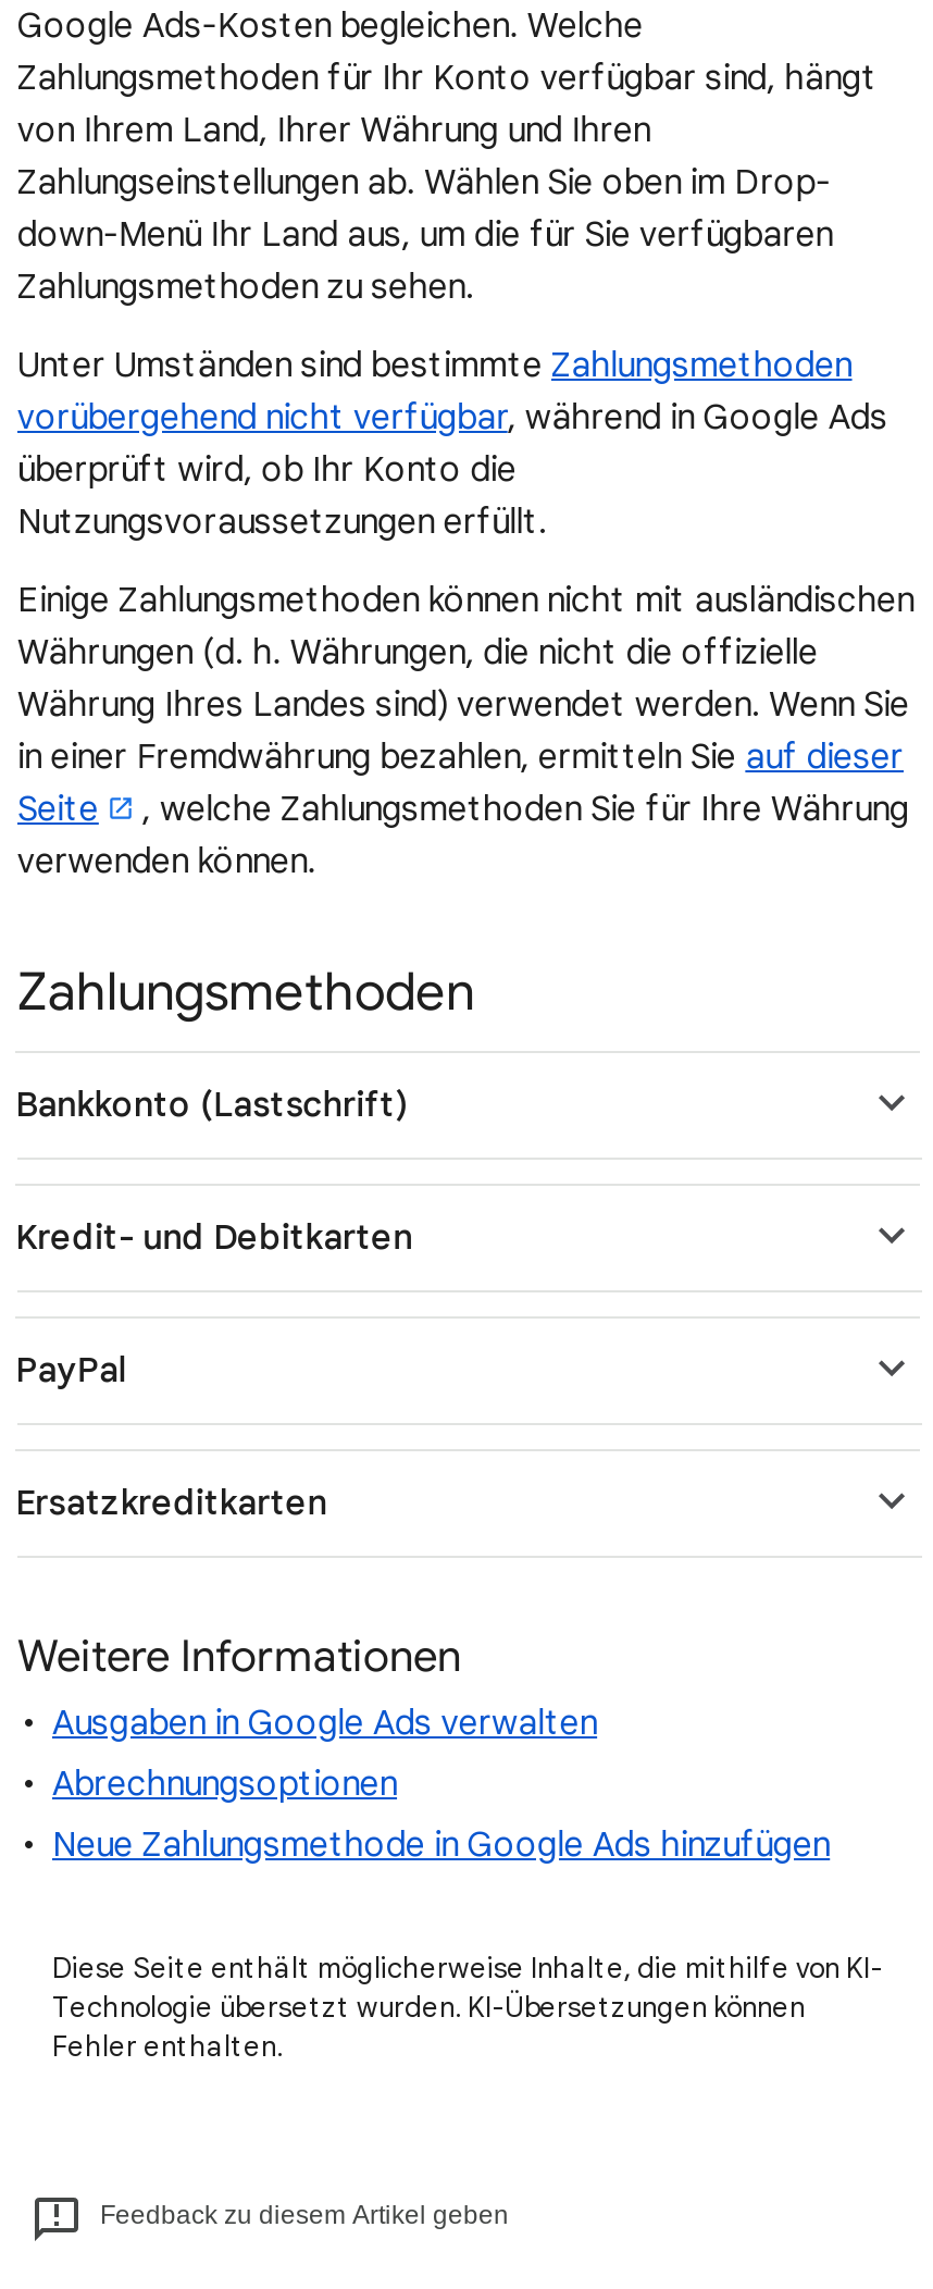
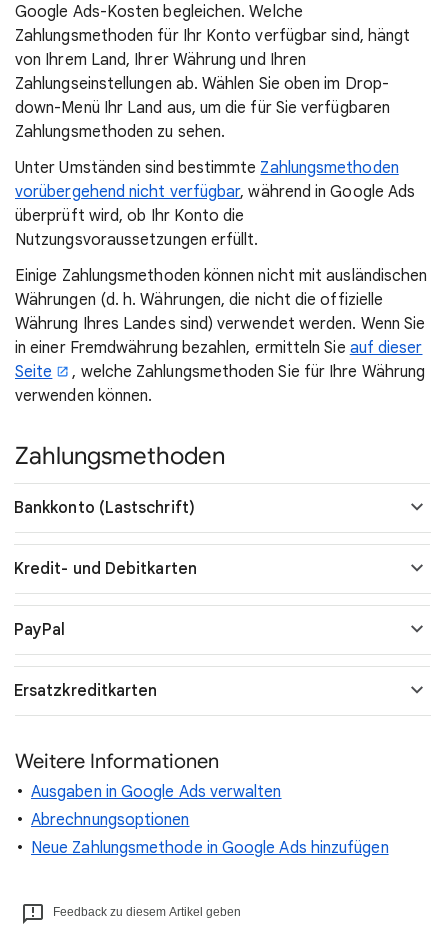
- Diese Seite enthält möglicherweise Inhalte, die mithilfe von KI-
- Technologie übersetzt wurden. KI-Übersetzungen können
- Fehler enthalten.
